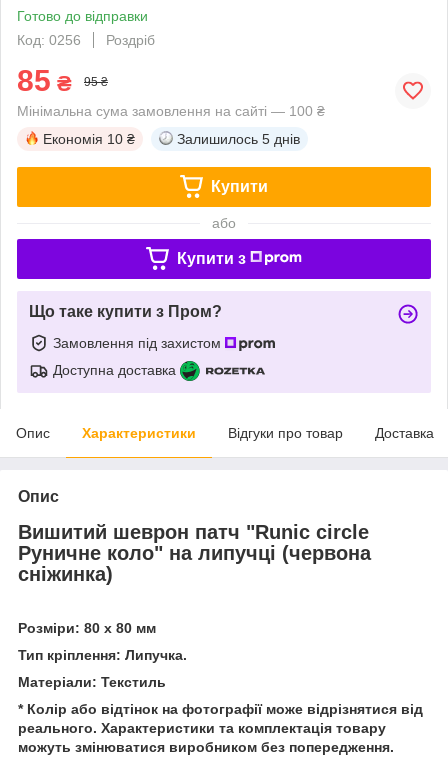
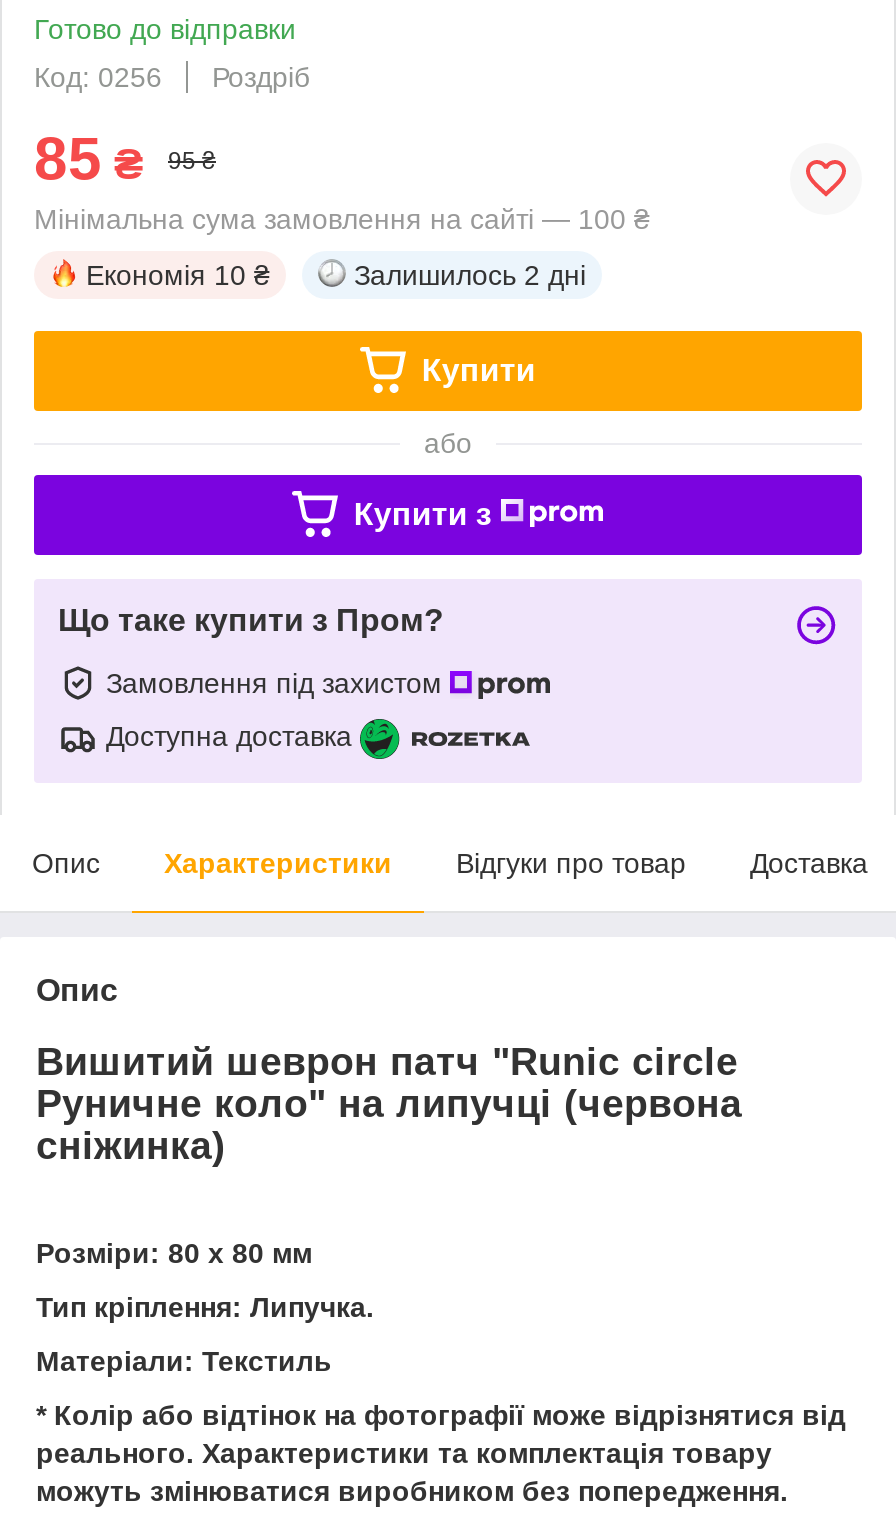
- Залишилось 5 днів
+ Залишилось 2 дні
